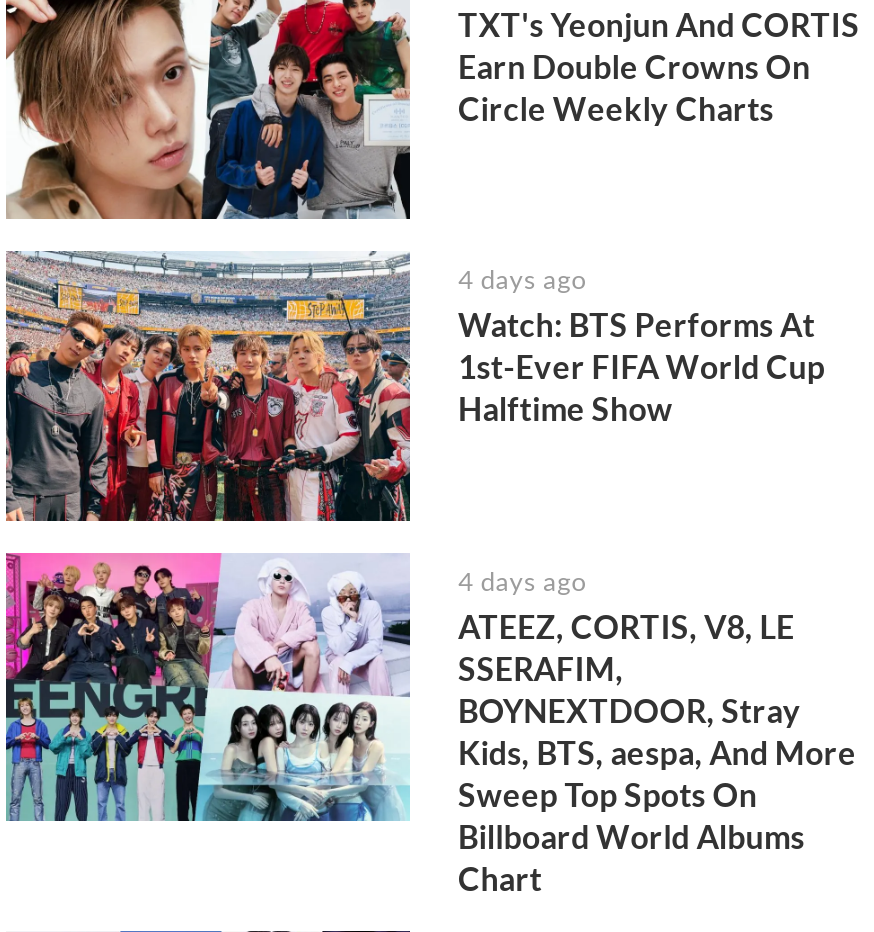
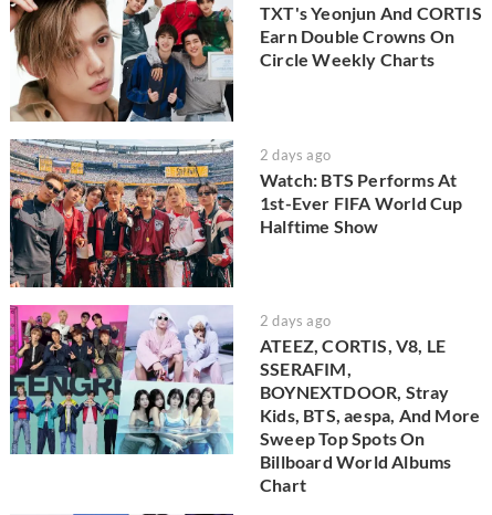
- 4 days ago
+ 2 days ago

- 4 days ago
+ 2 days ago
